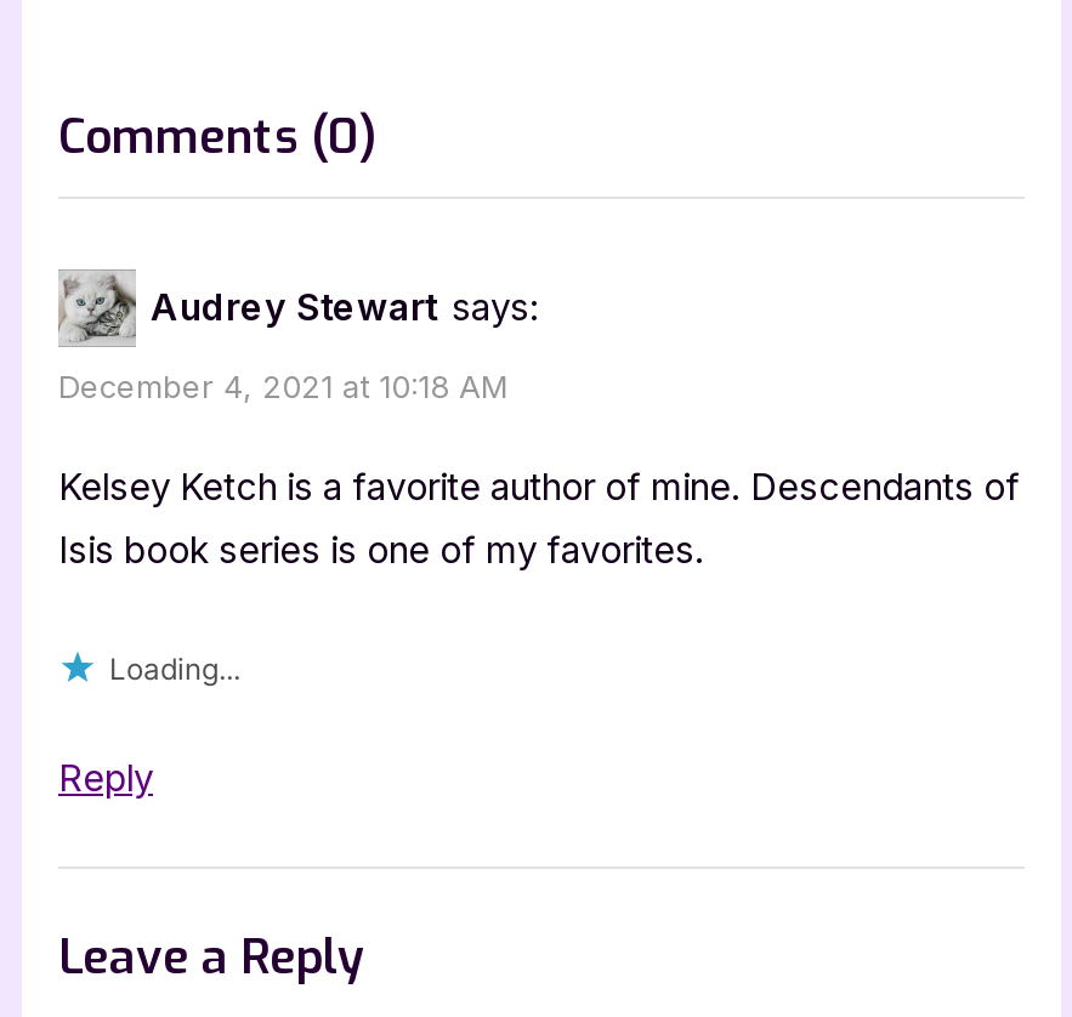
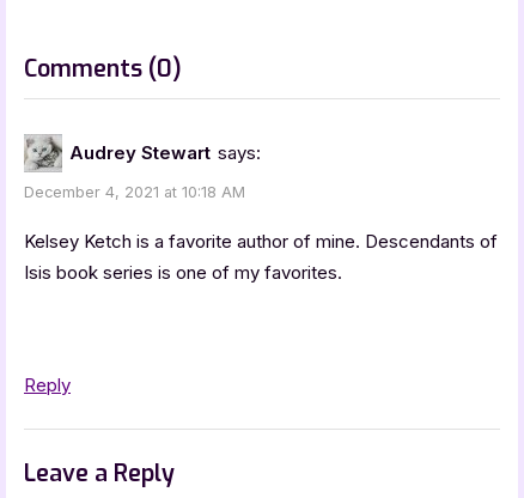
- Loading...
